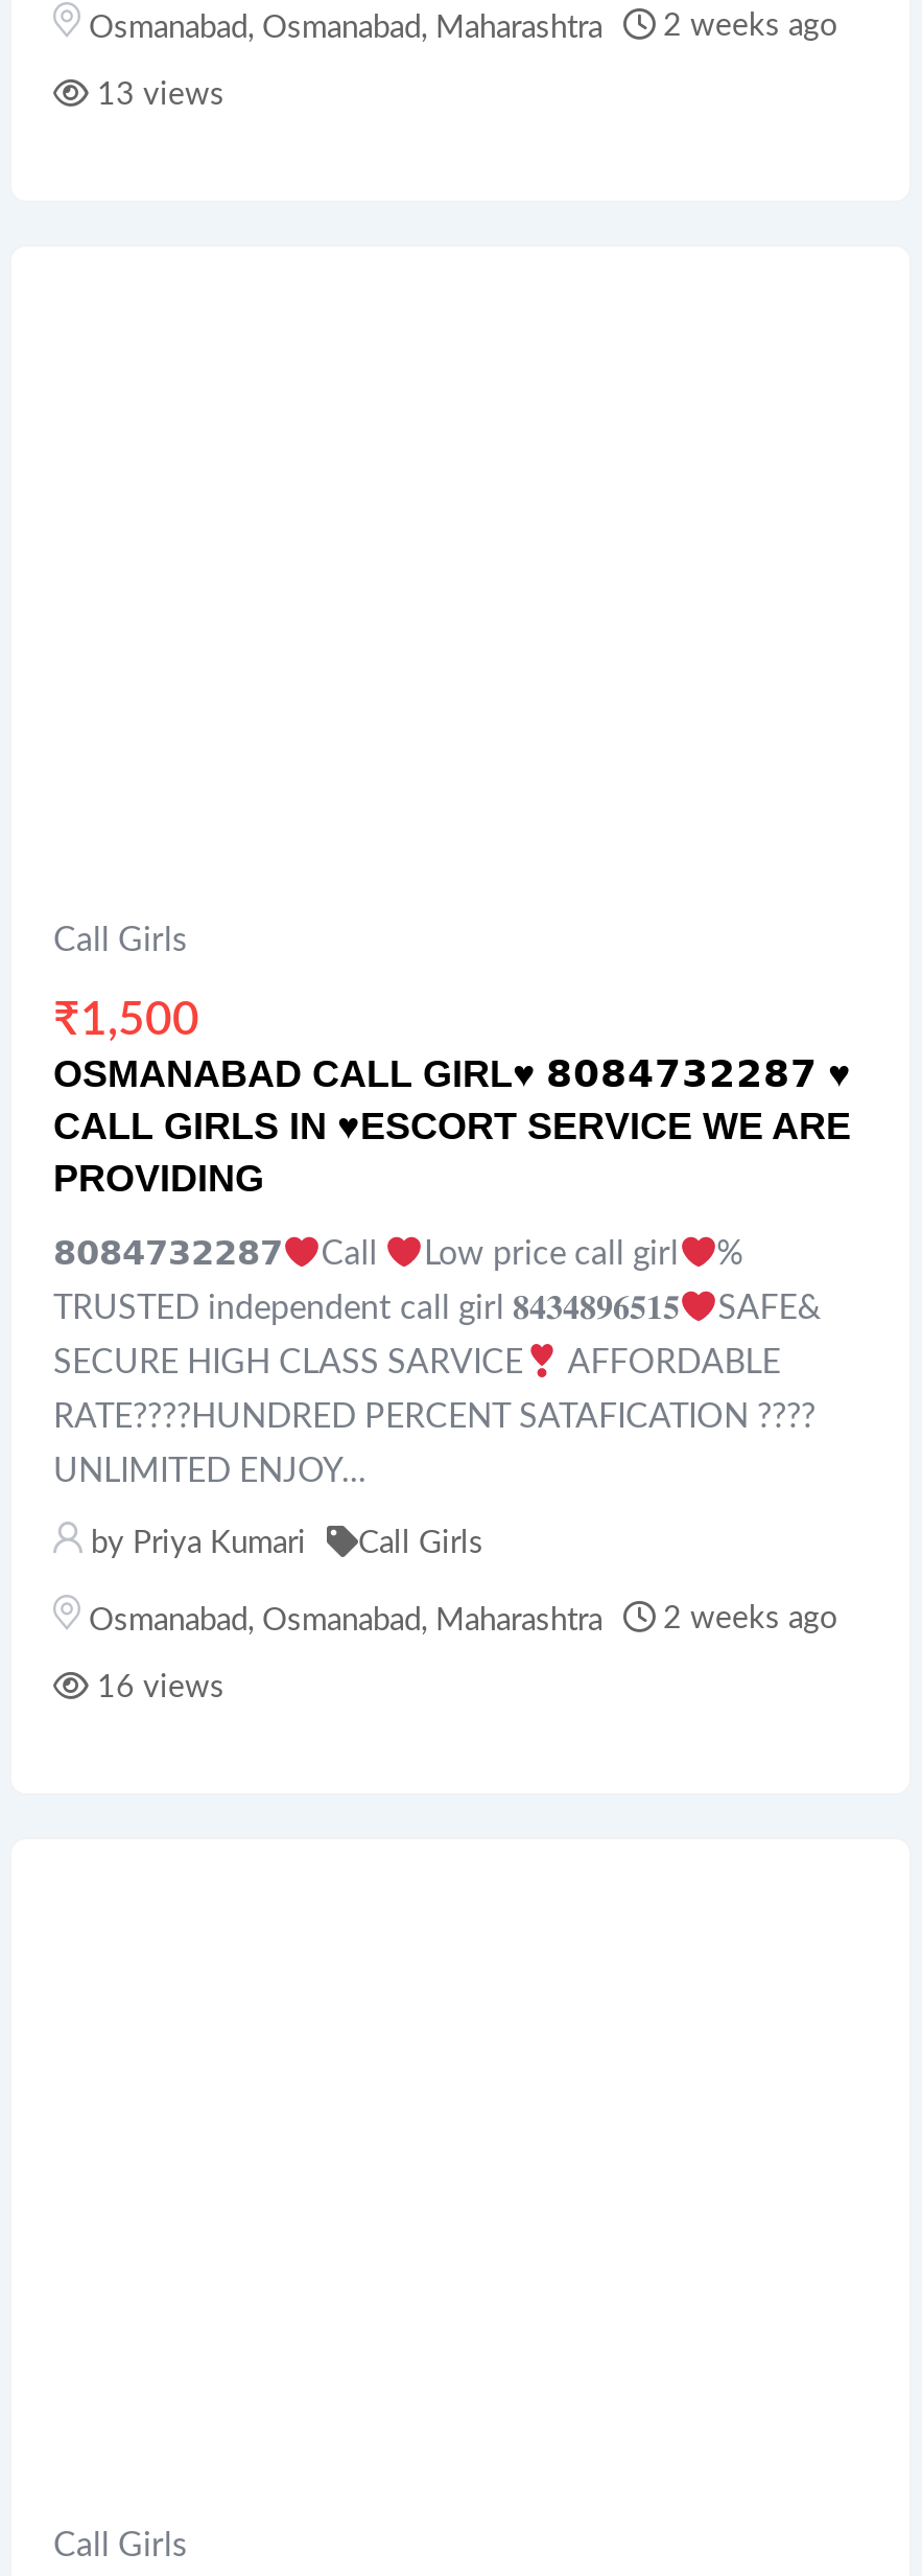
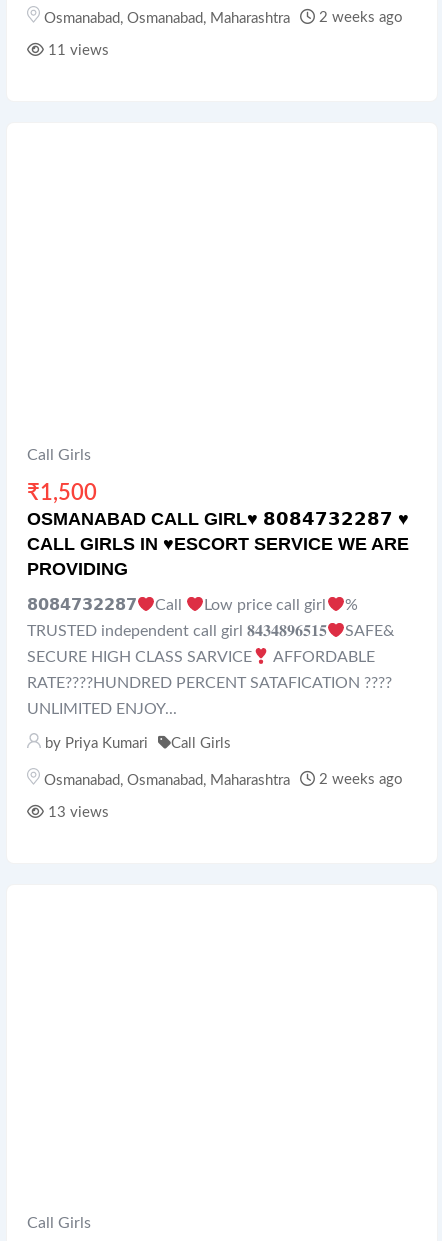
- 13 views
+ 11 views

- 16 views
+ 13 views
